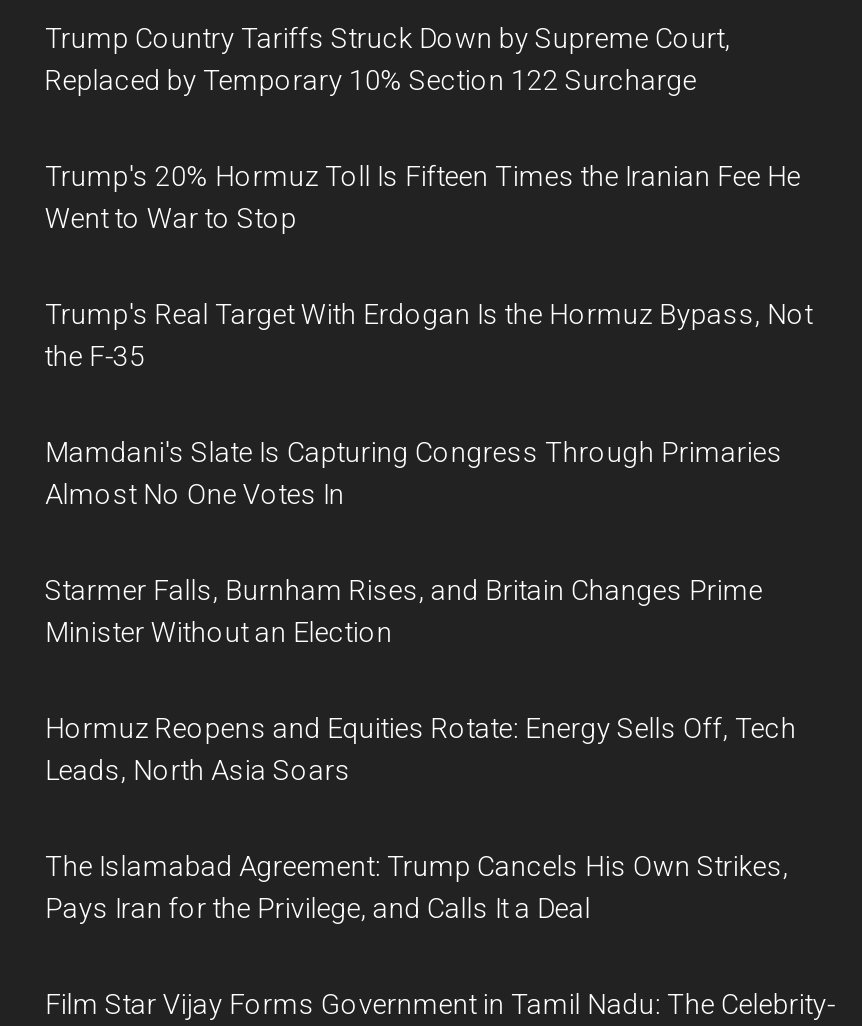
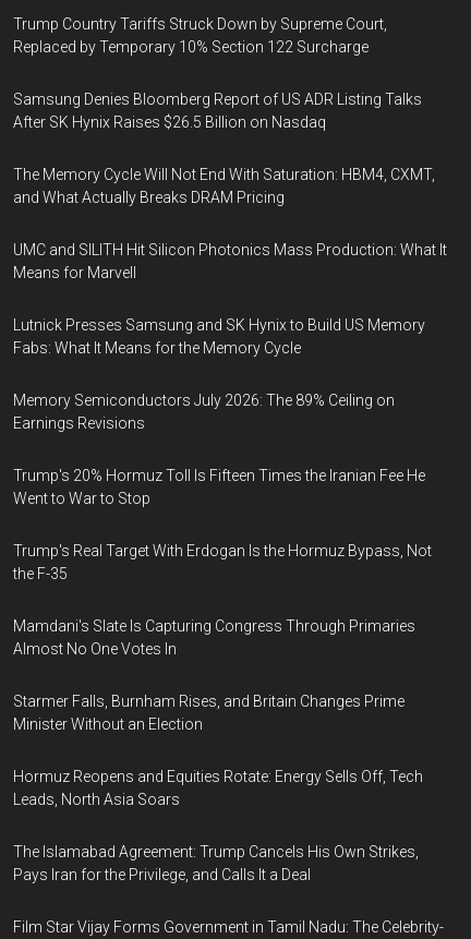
+ Samsung Denies Bloomberg Report of US ADR Listing Talks
+ After SK Hynix Raises $26.5 Billion on Nasdaq
+ The Memory Cycle Will Not End With Saturation: HBM4, CXMT,
+ and What Actually Breaks DRAM Pricing
+ UMC and SILITH Hit Silicon Photonics Mass Production: What It
+ Means for Marvell
+ Lutnick Presses Samsung and SK Hynix to Build US Memory
+ Fabs: What It Means for the Memory Cycle
+ Memory Semiconductors July 2026: The 89% Ceiling on
+ Earnings Revisions
